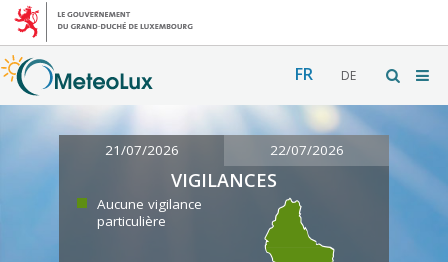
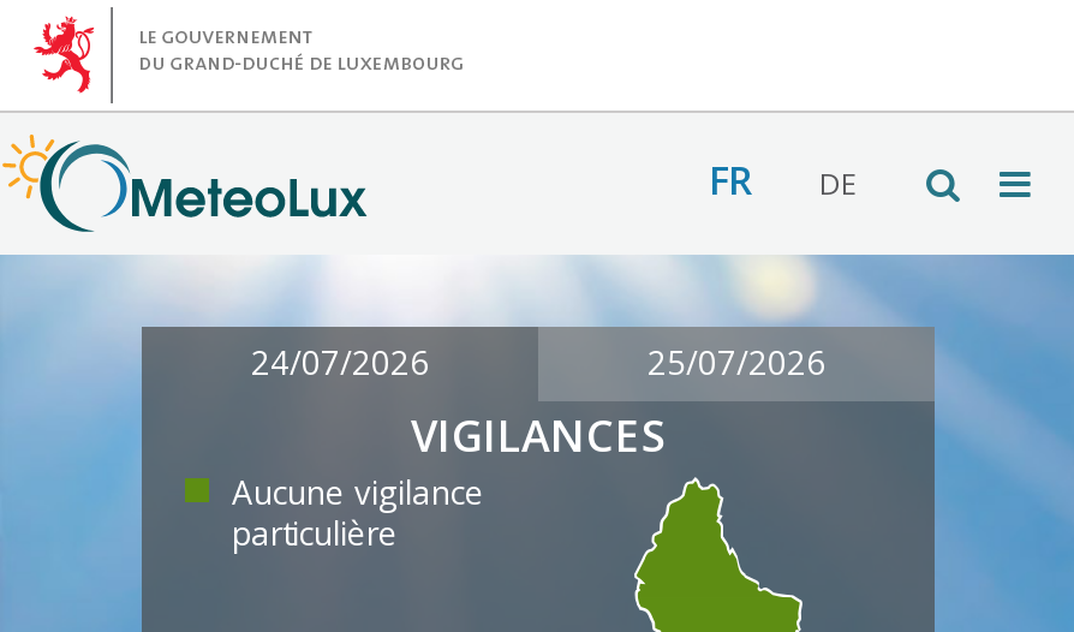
- 21/07/2026
+ 24/07/2026

- 22/07/2026
+ 25/07/2026
